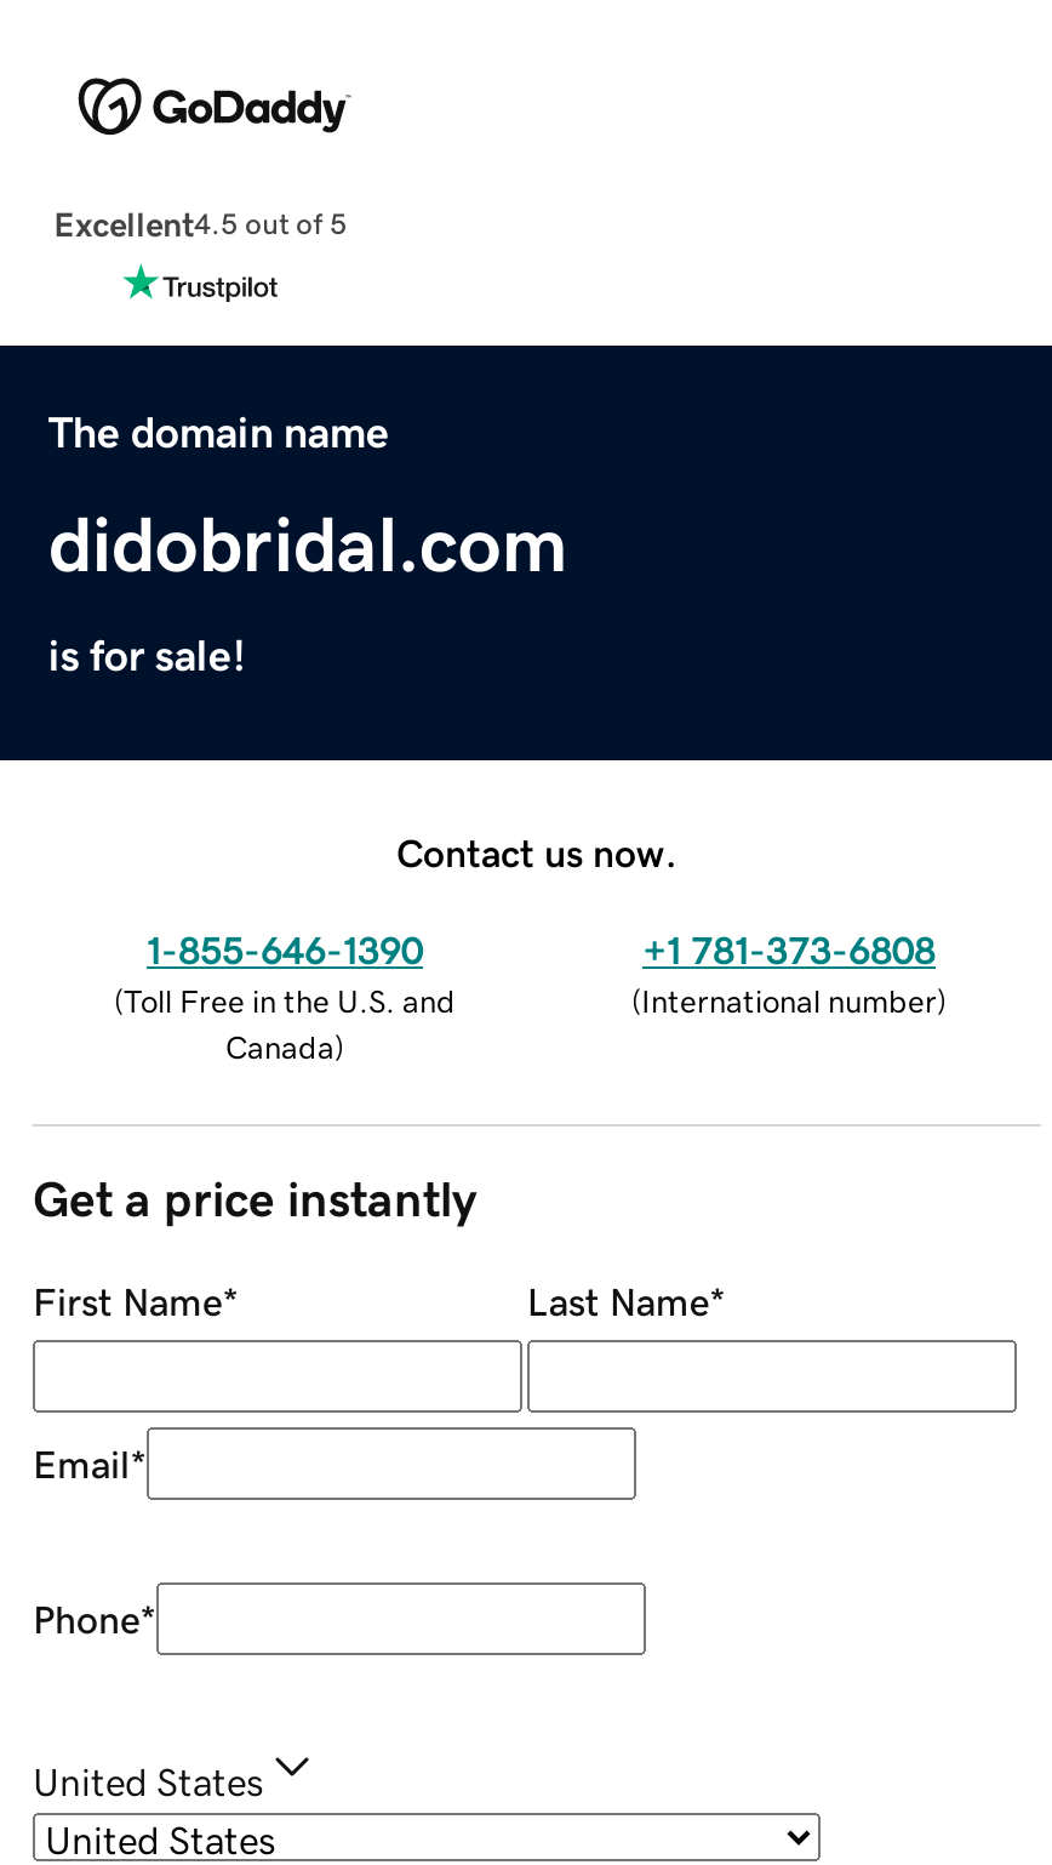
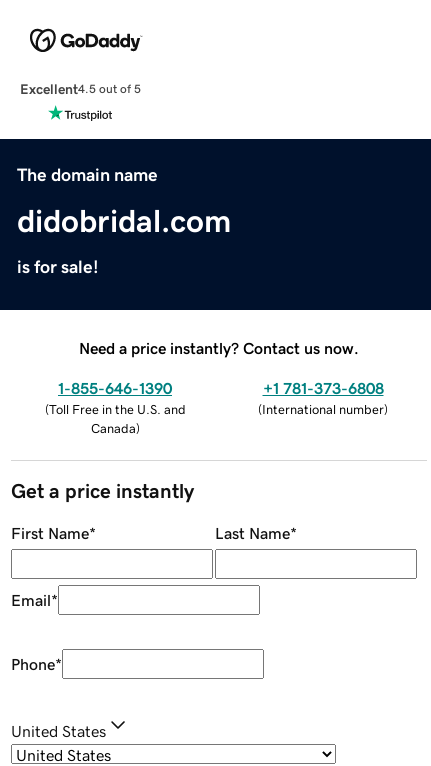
- Contact us now.
+ Need a price instantly? Contact us now.
